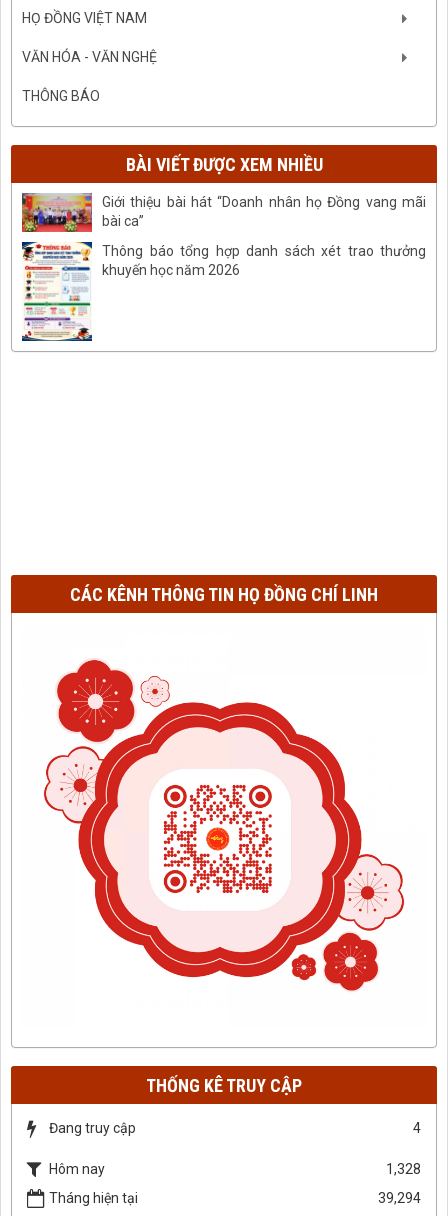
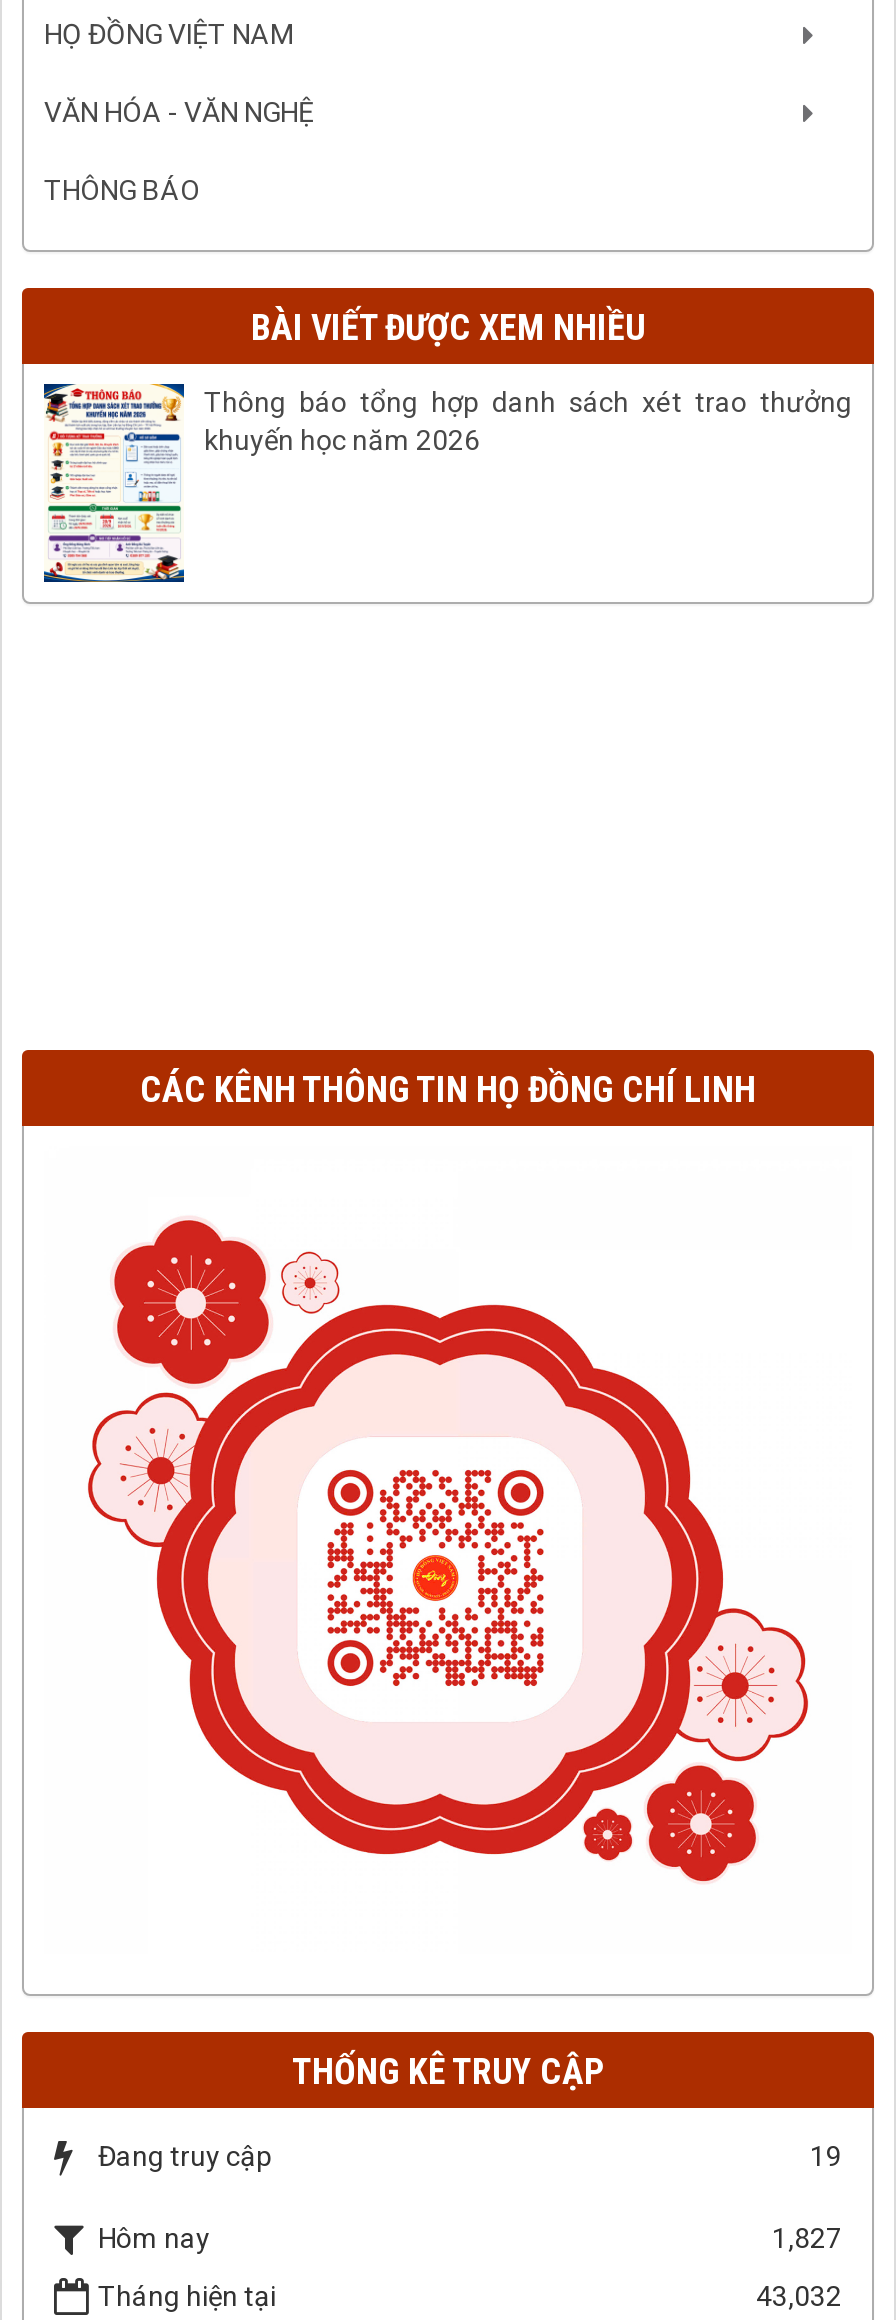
- [image]
- Giới thiệu bài hát “Doanh nhân họ Đồng vang mãi
- bài ca”

- 4
+ 19

- 1,328
+ 1,827

- 39,294
+ 43,032
